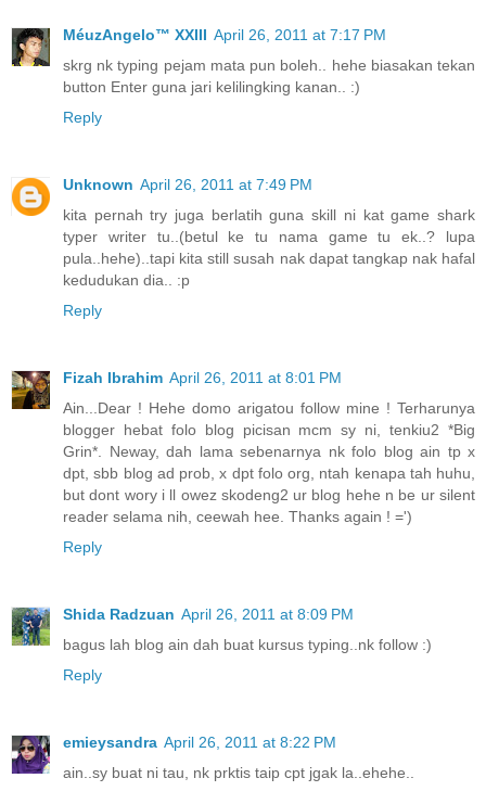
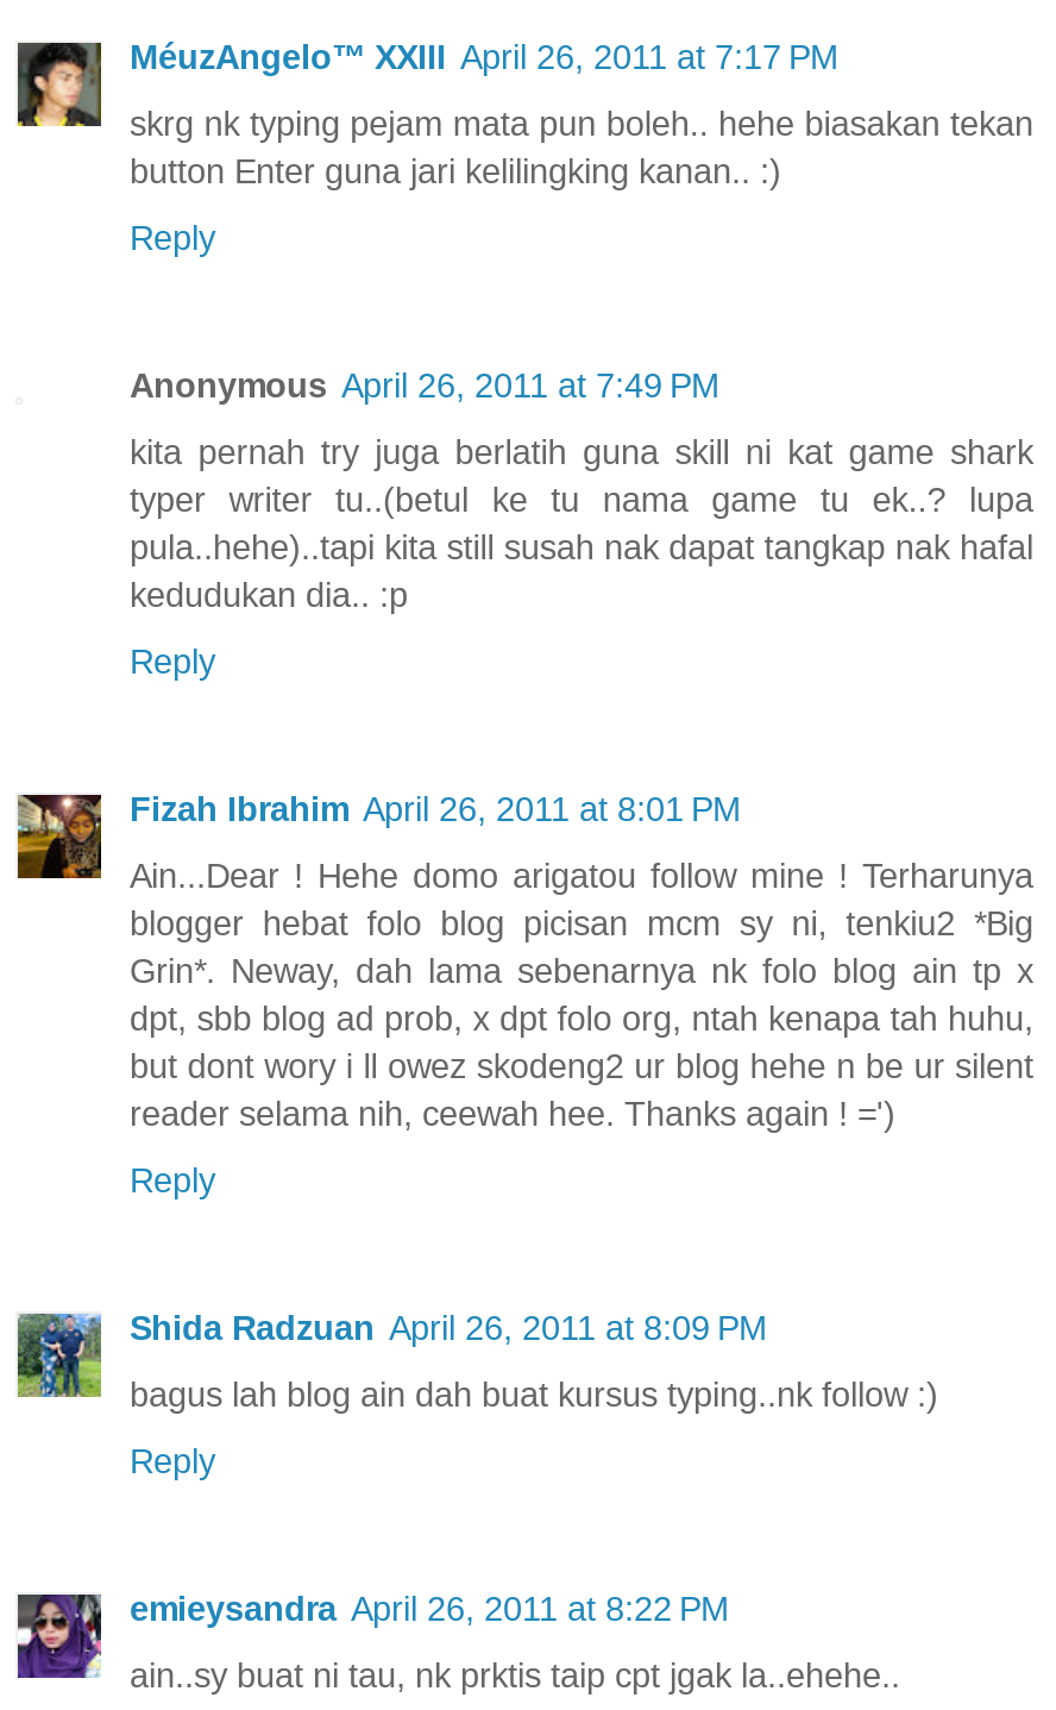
- [image]

- Unknown April 26, 2011 at 7:49 PM
+ Anonymous April 26, 2011 at 7:49 PM
